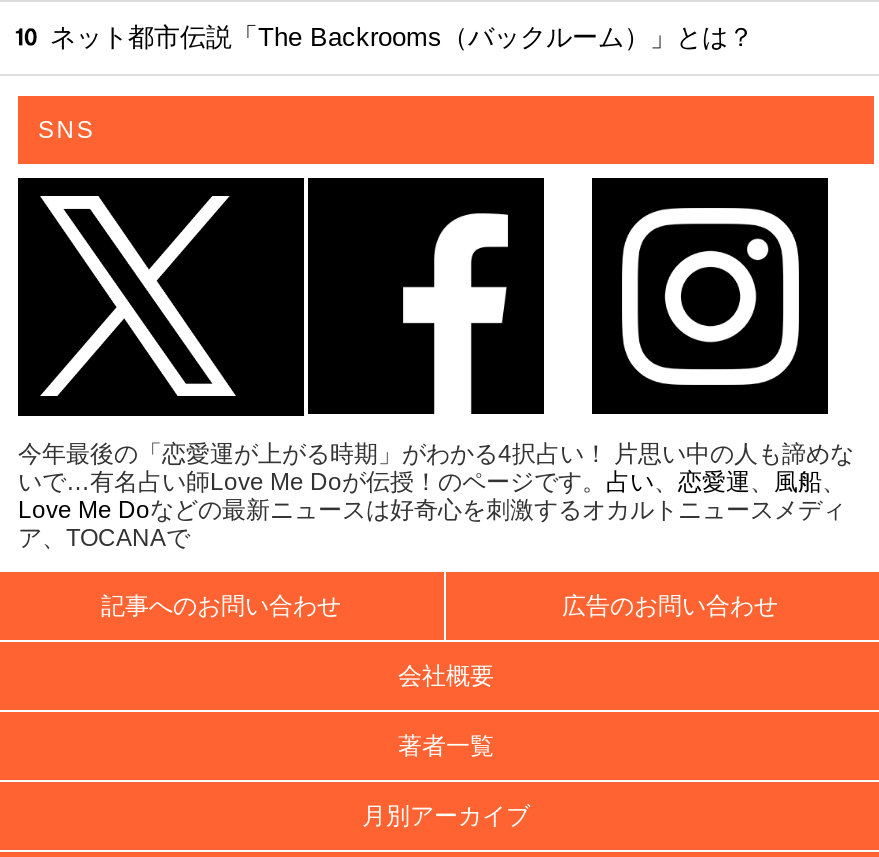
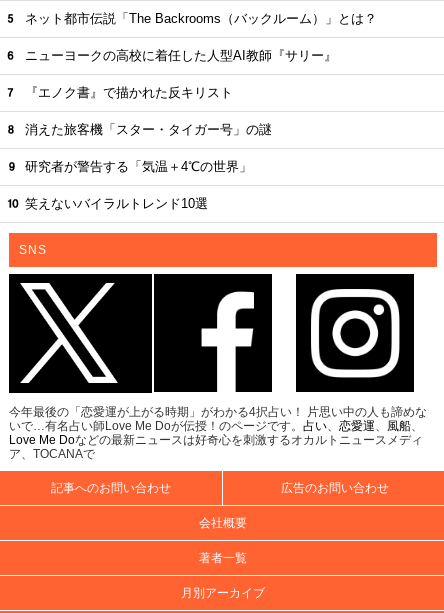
+ ニューヨークの高校に着任した人型AI教師『サリー』
+ 『エノク書』で描かれた反キリスト
+ 消えた旅客機「スター・タイガー号」の謎
+ 研究者が警告する「気温＋4℃の世界」
+ 笑えないバイラルトレンド10選
